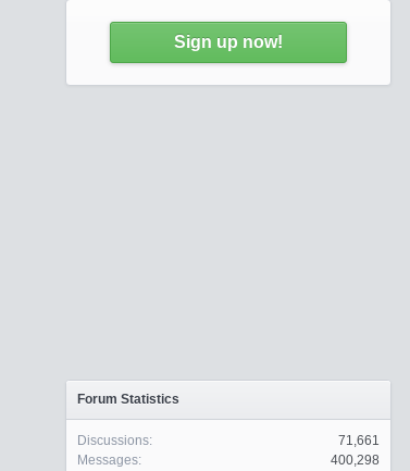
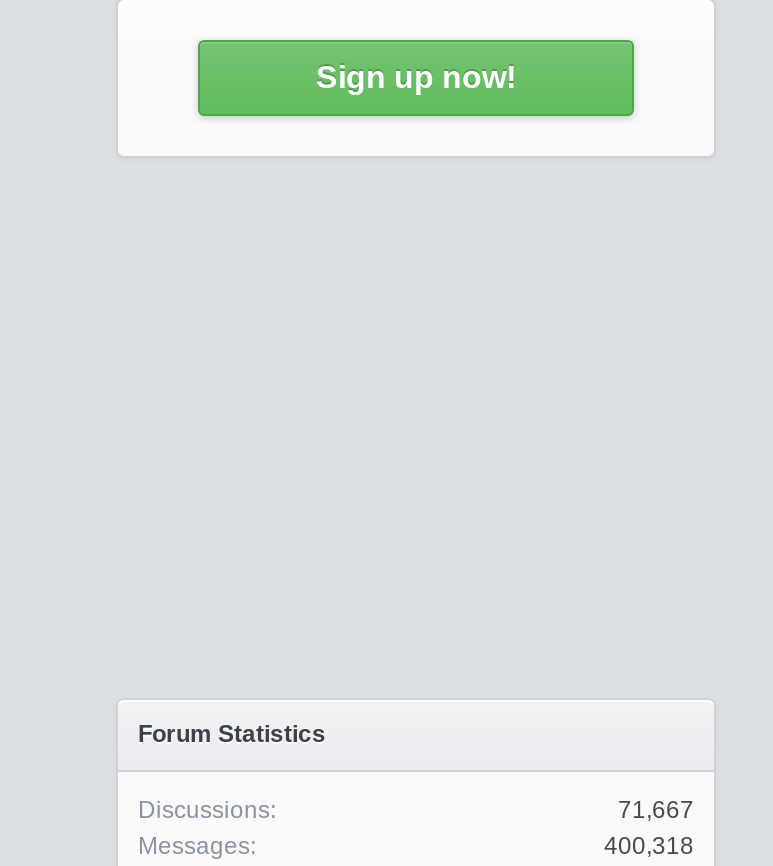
- 71,661
+ 71,667

- 400,298
+ 400,318
